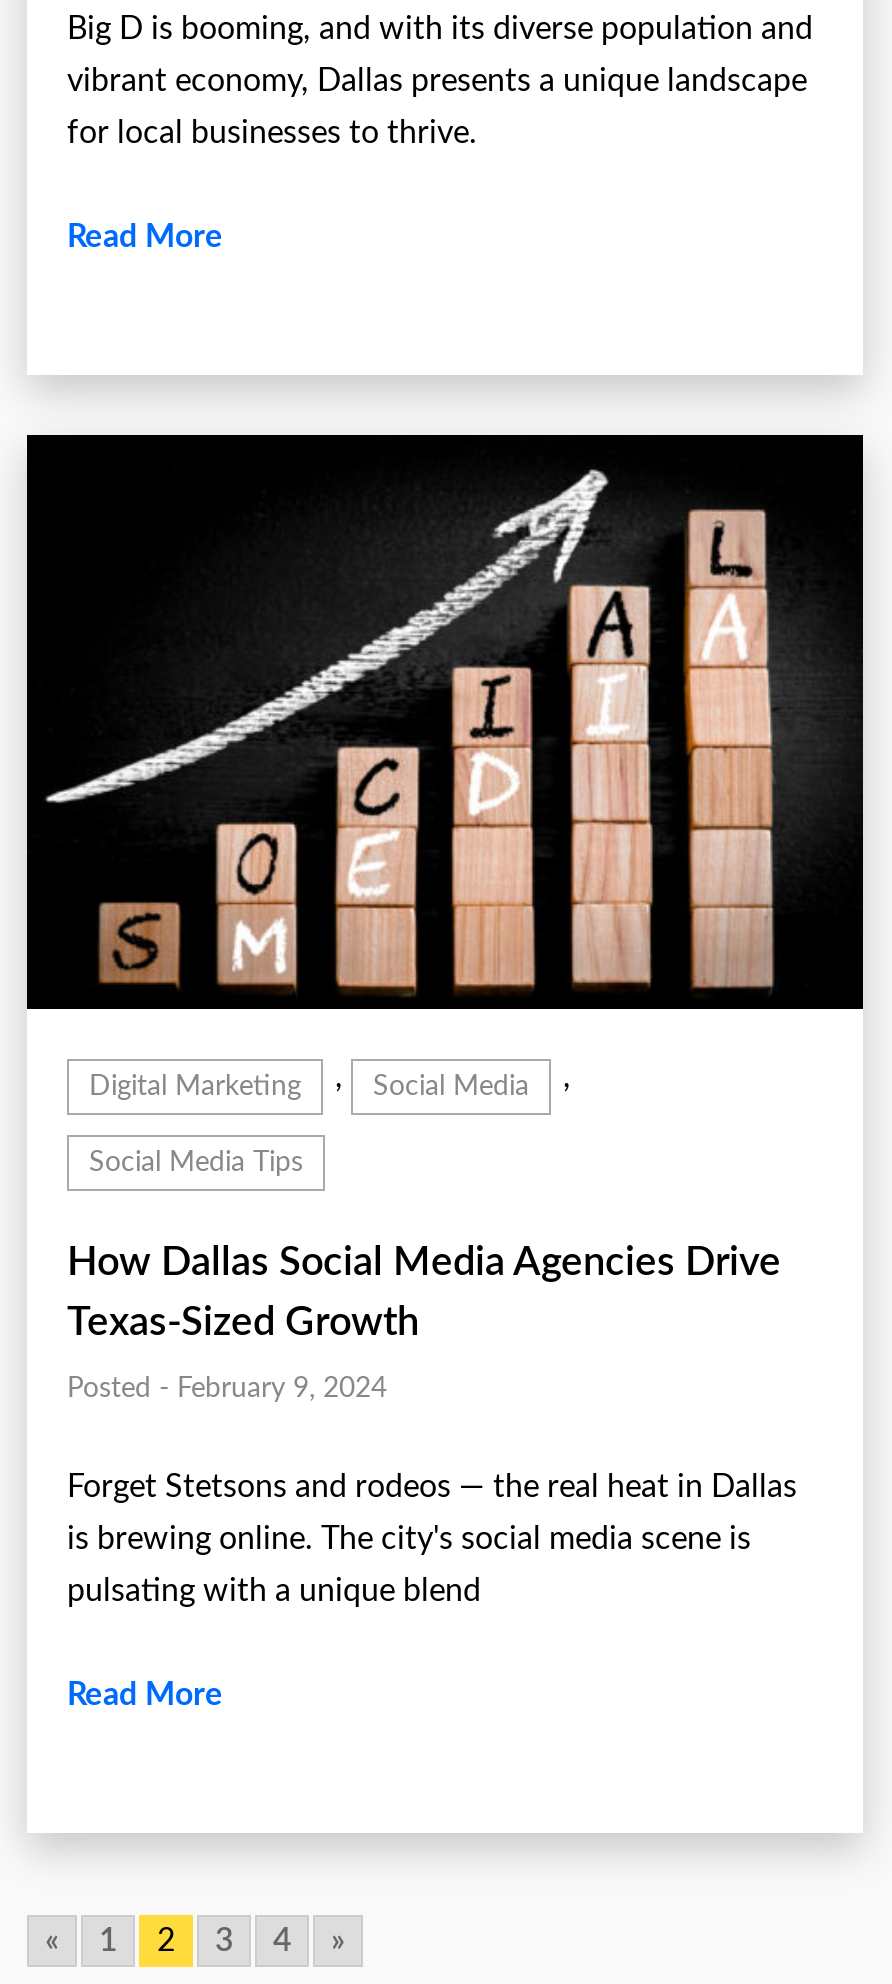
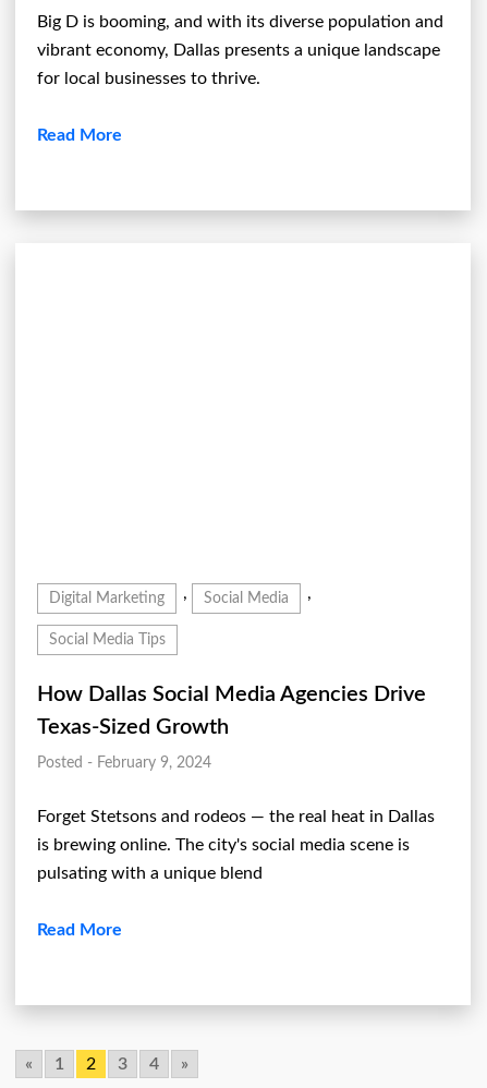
- [image]
